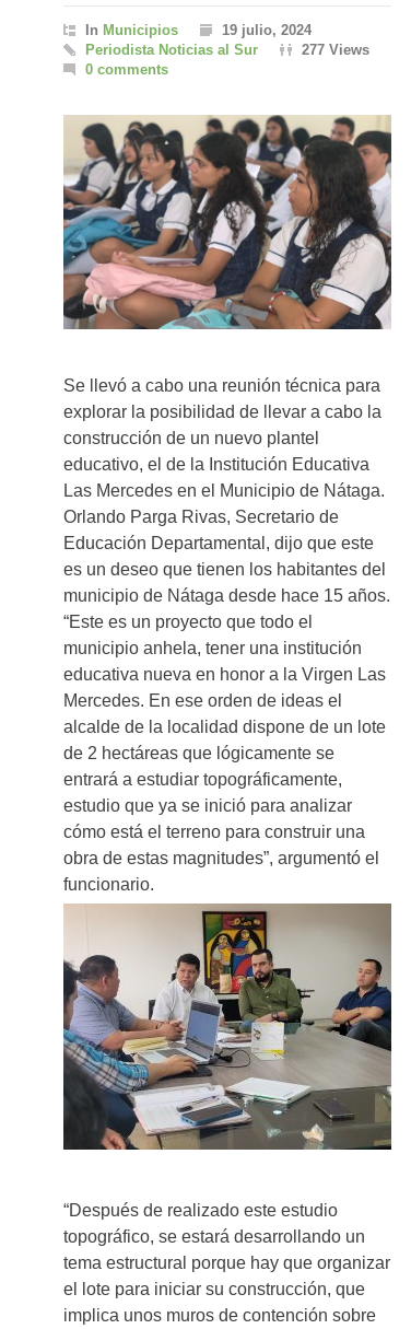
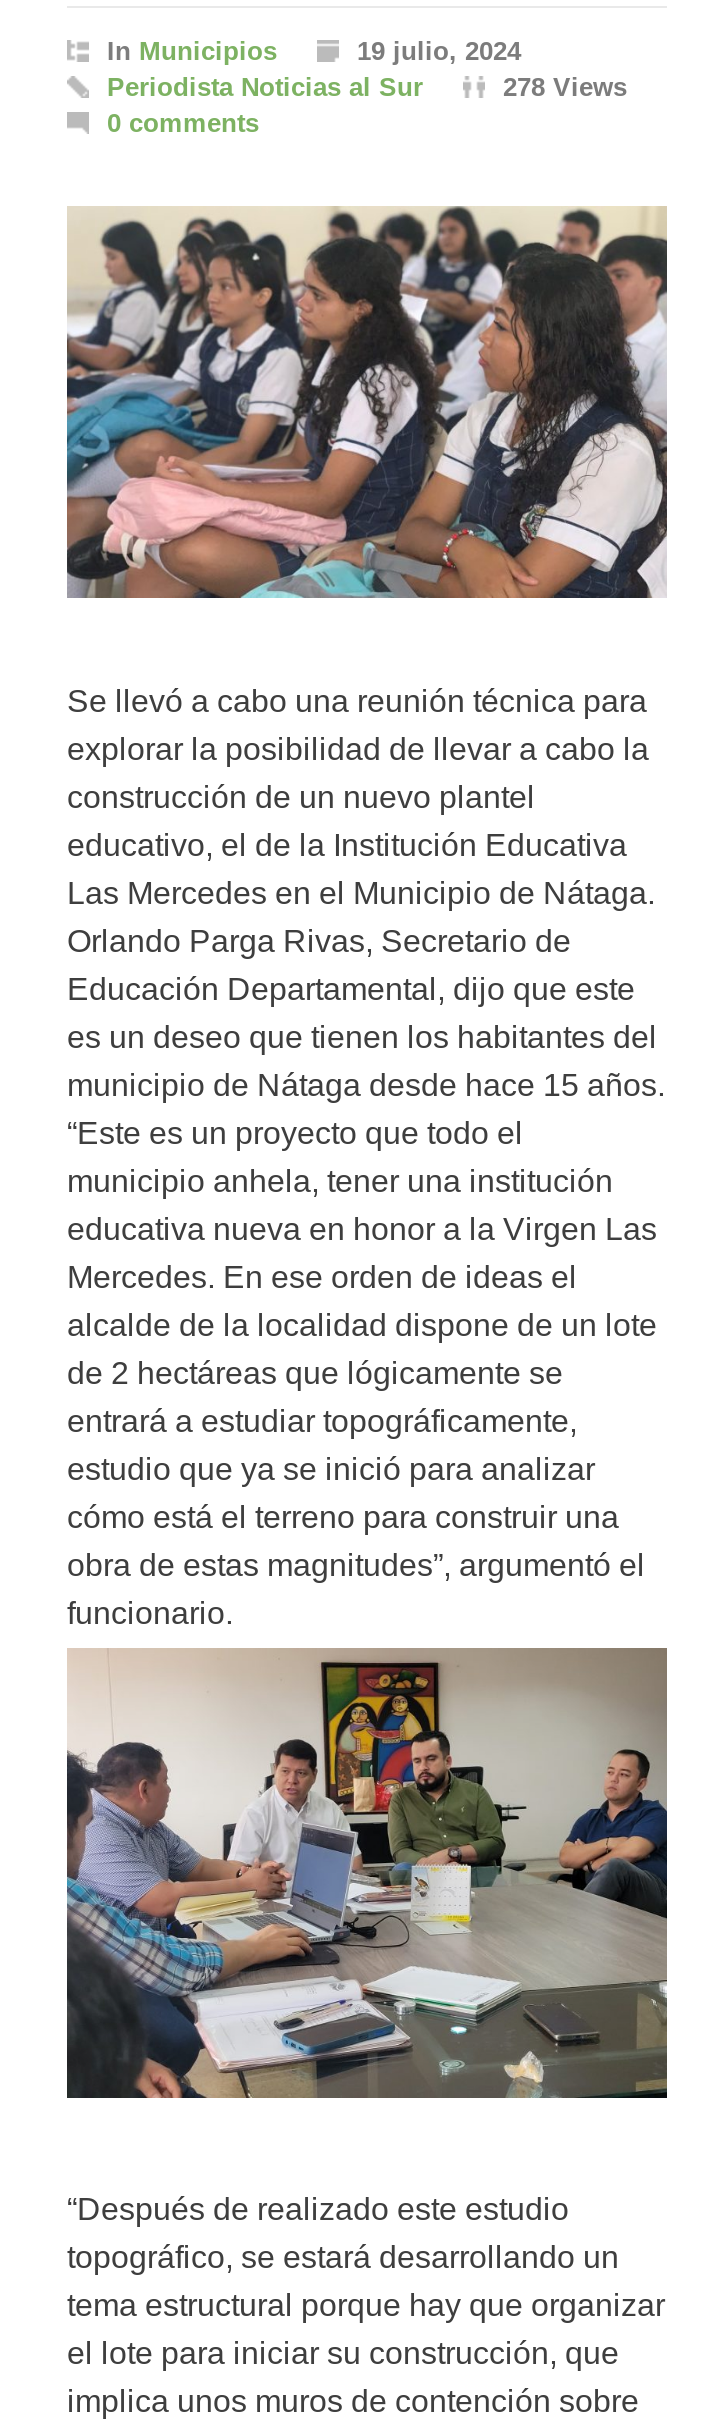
- 277 Views
+ 278 Views
